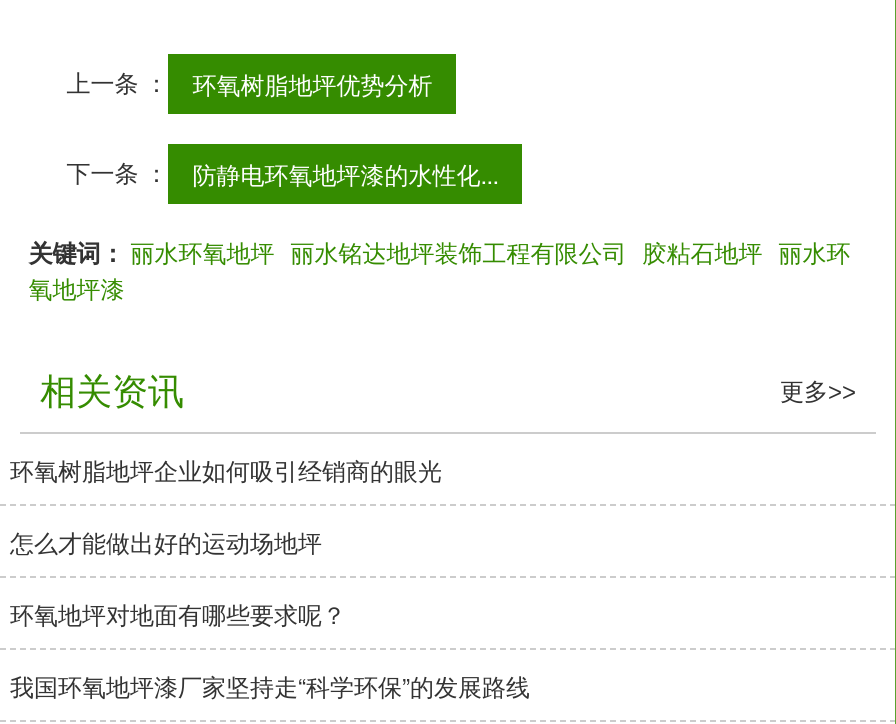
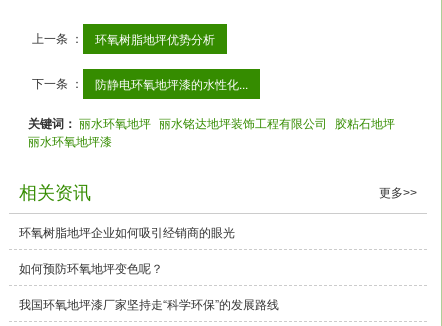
- 怎么才能做出好的运动场地坪
- 环氧地坪对地面有哪些要求呢？
+ 如何预防环氧地坪变色呢？
